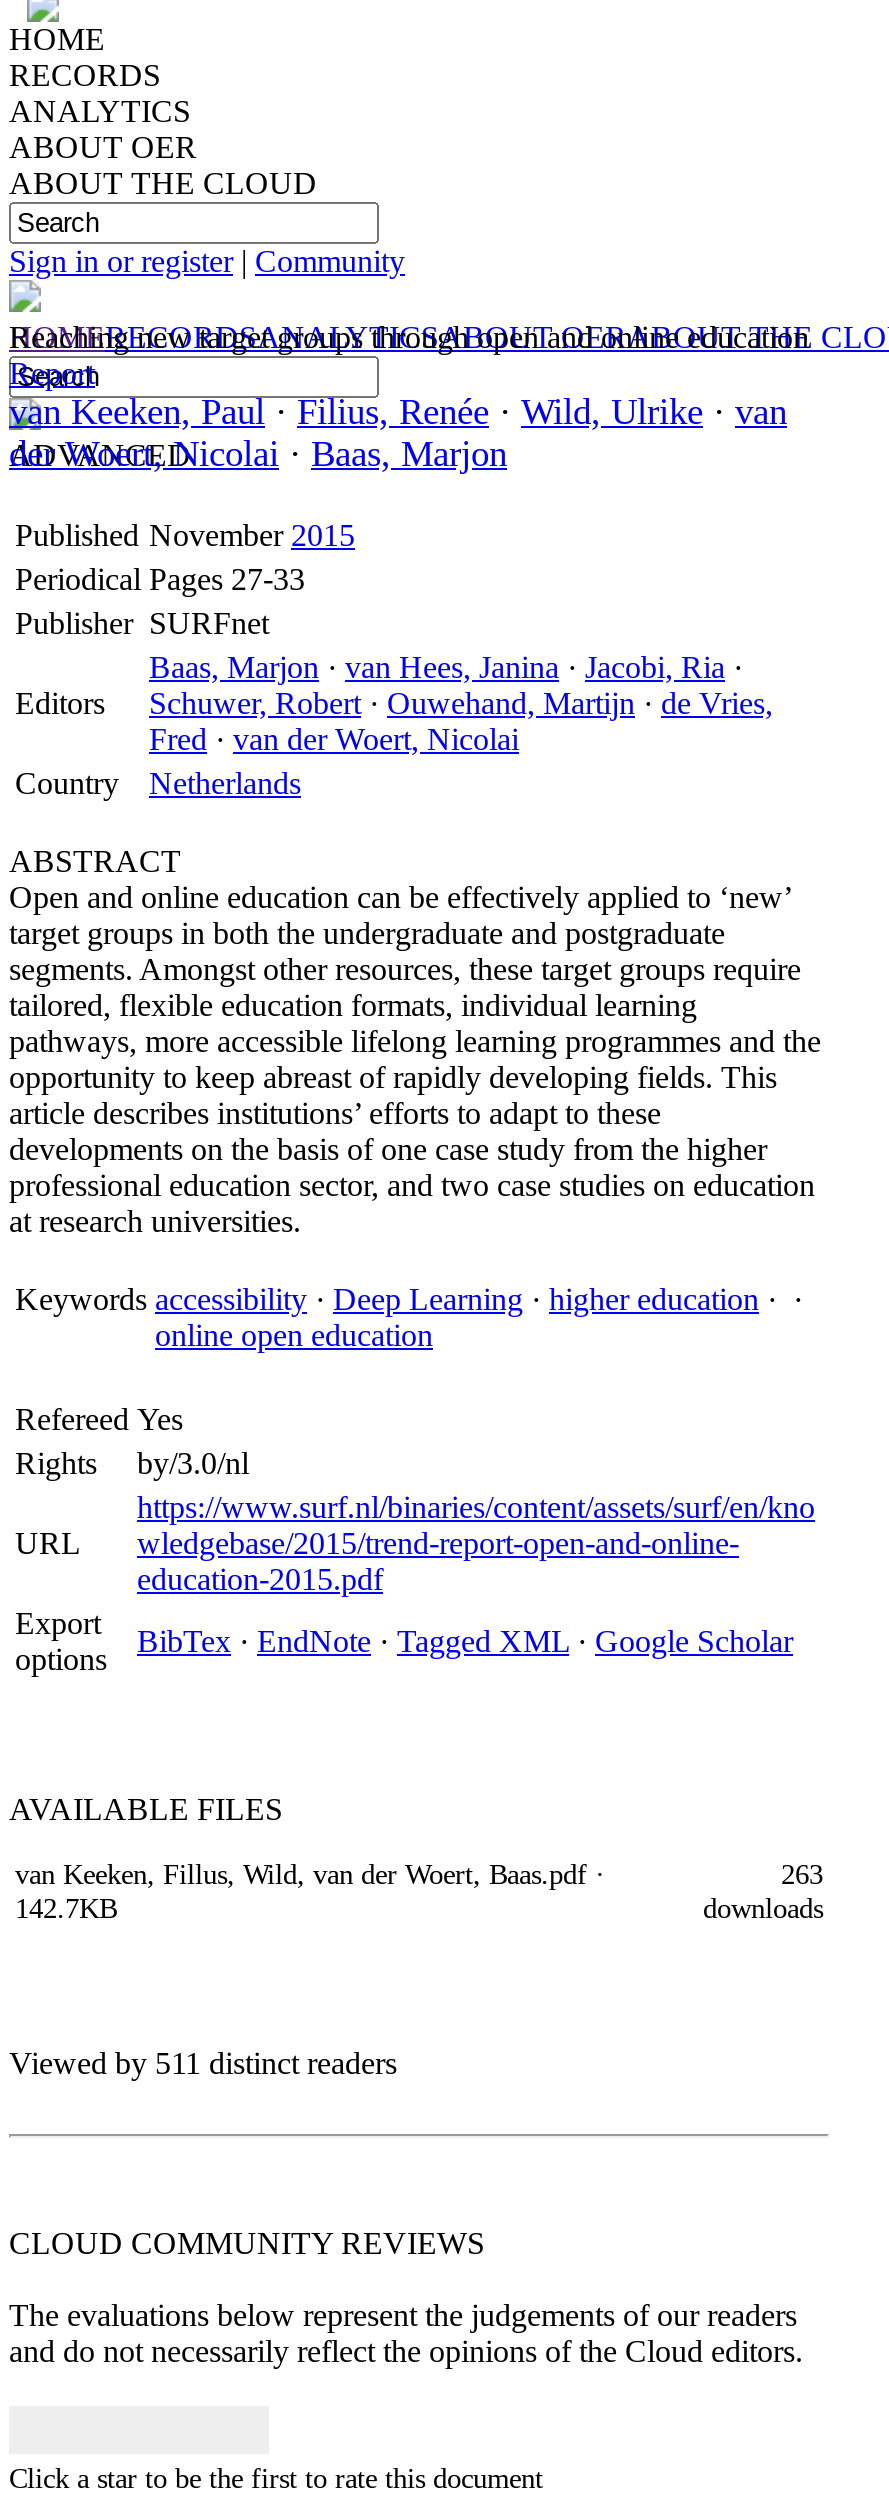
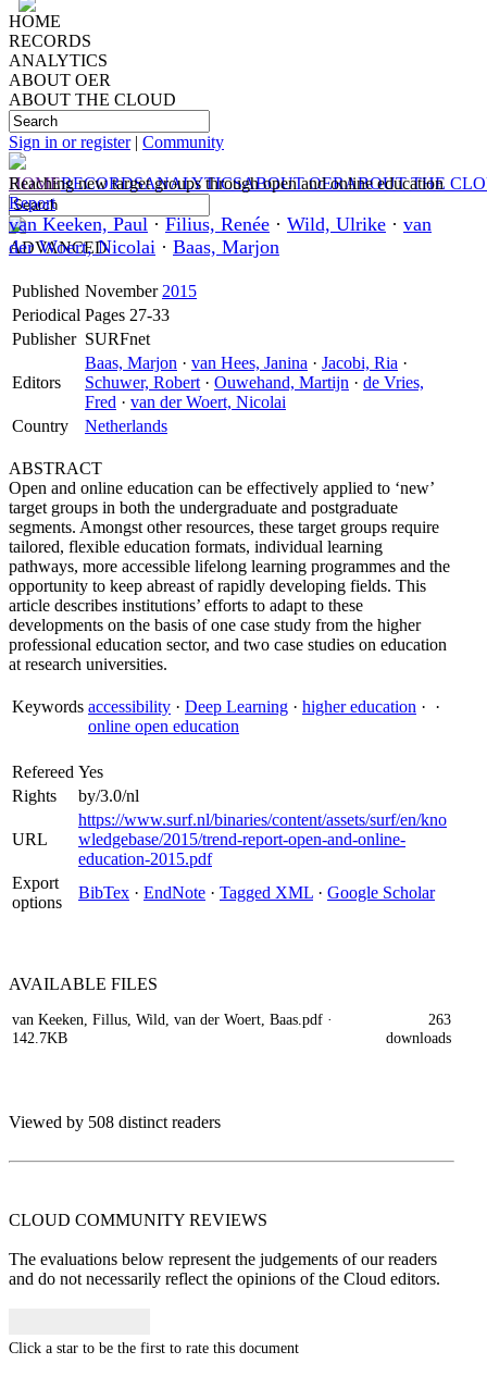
- Viewed by 511 distinct readers
+ Viewed by 508 distinct readers
